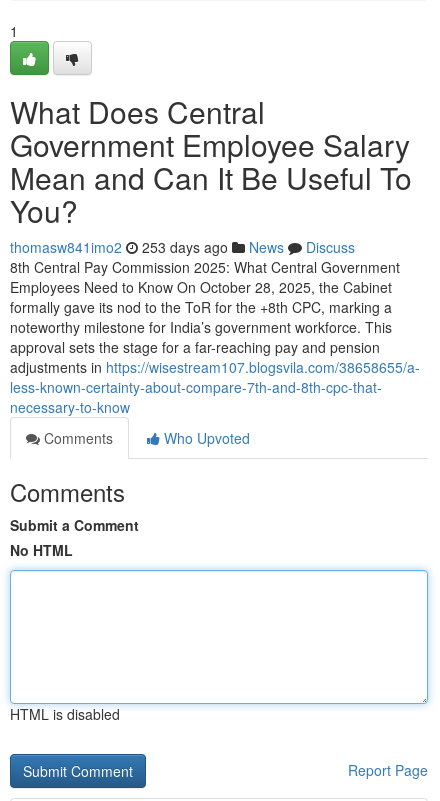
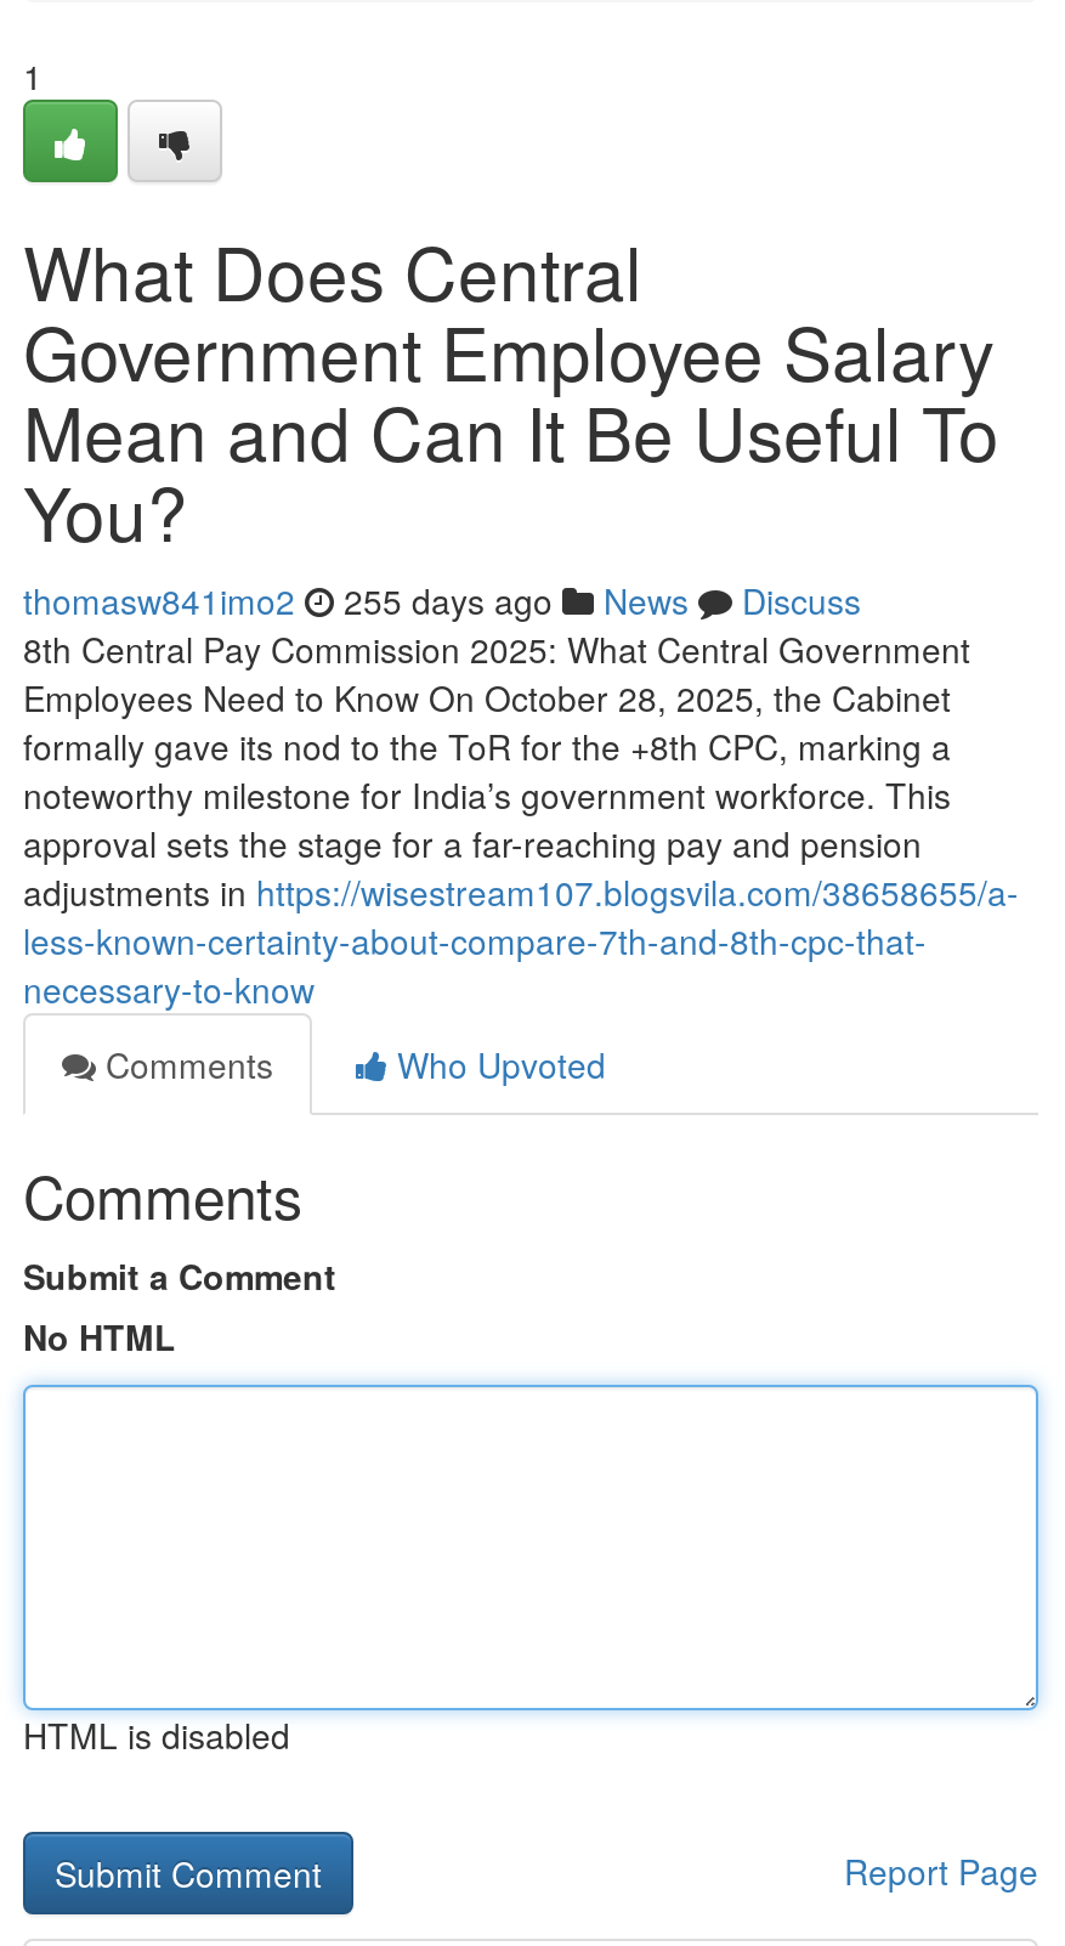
- thomasw841imo2 253 days ago News Discuss
+ thomasw841imo2 255 days ago News Discuss
